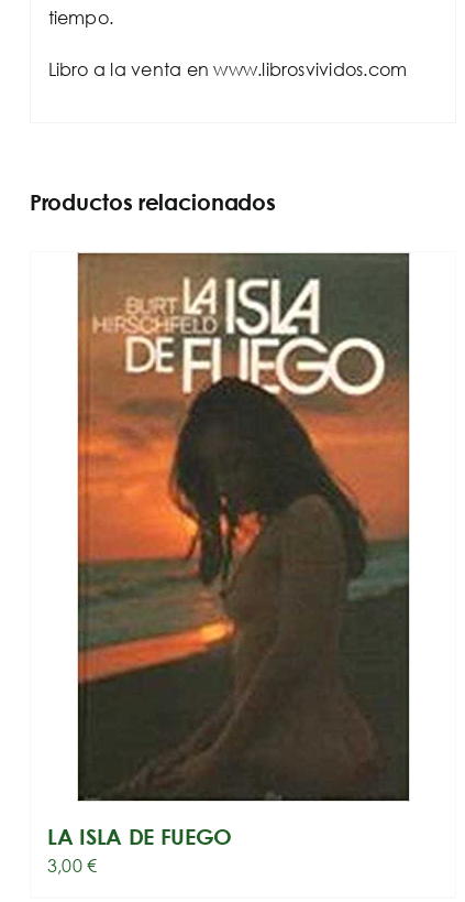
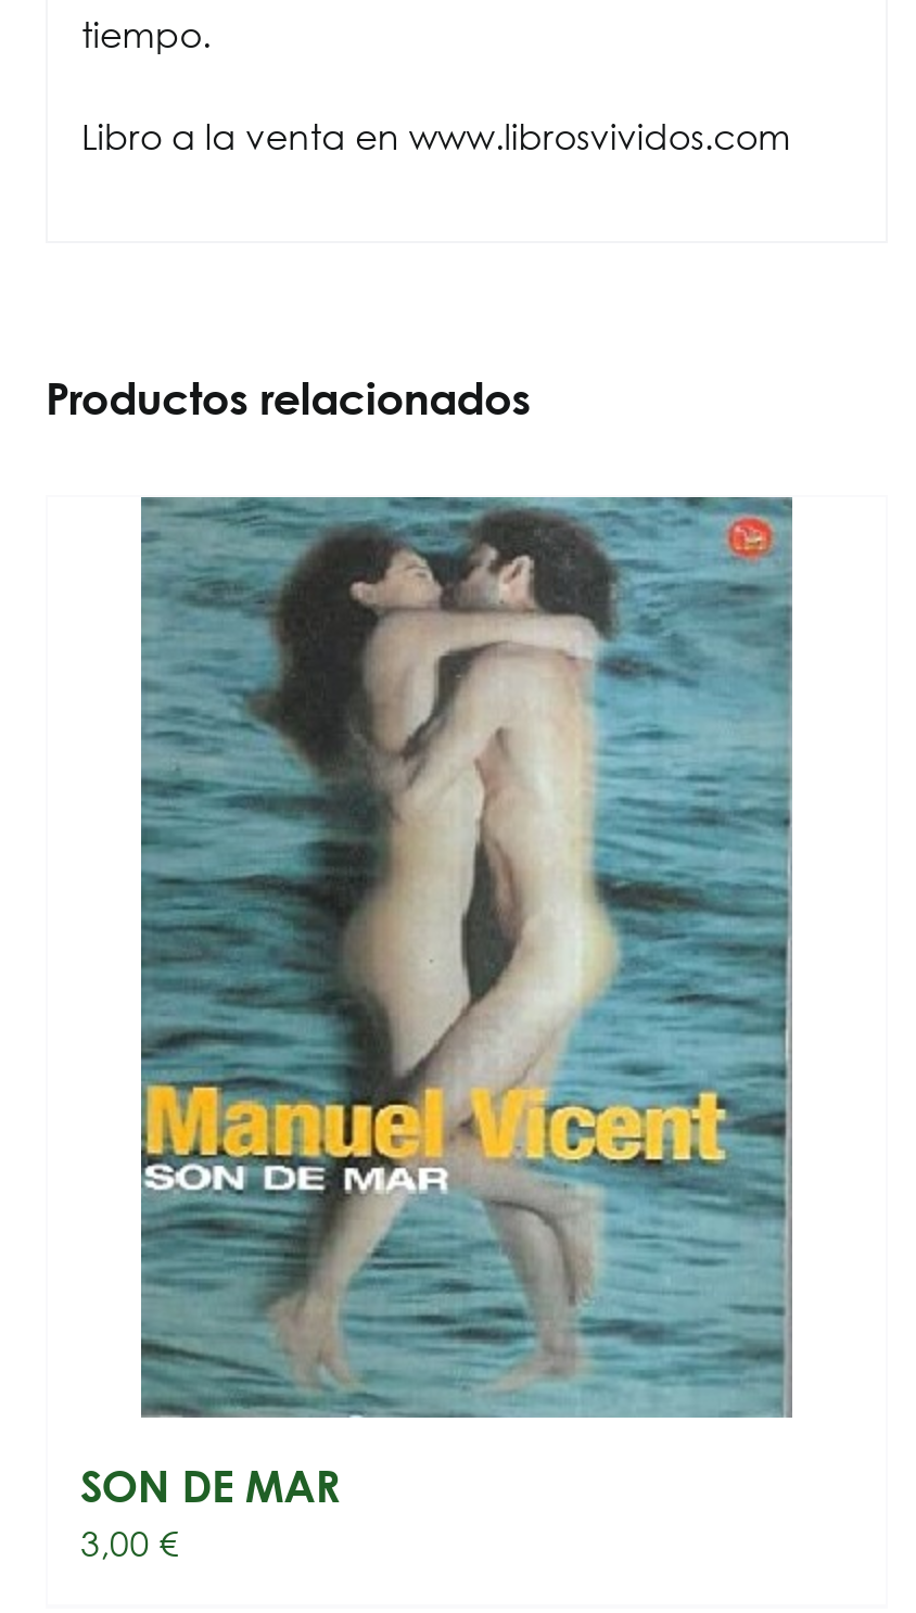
- [image]
- LA ISLA DE FUEGO
+ [image]
+ SON DE MAR
